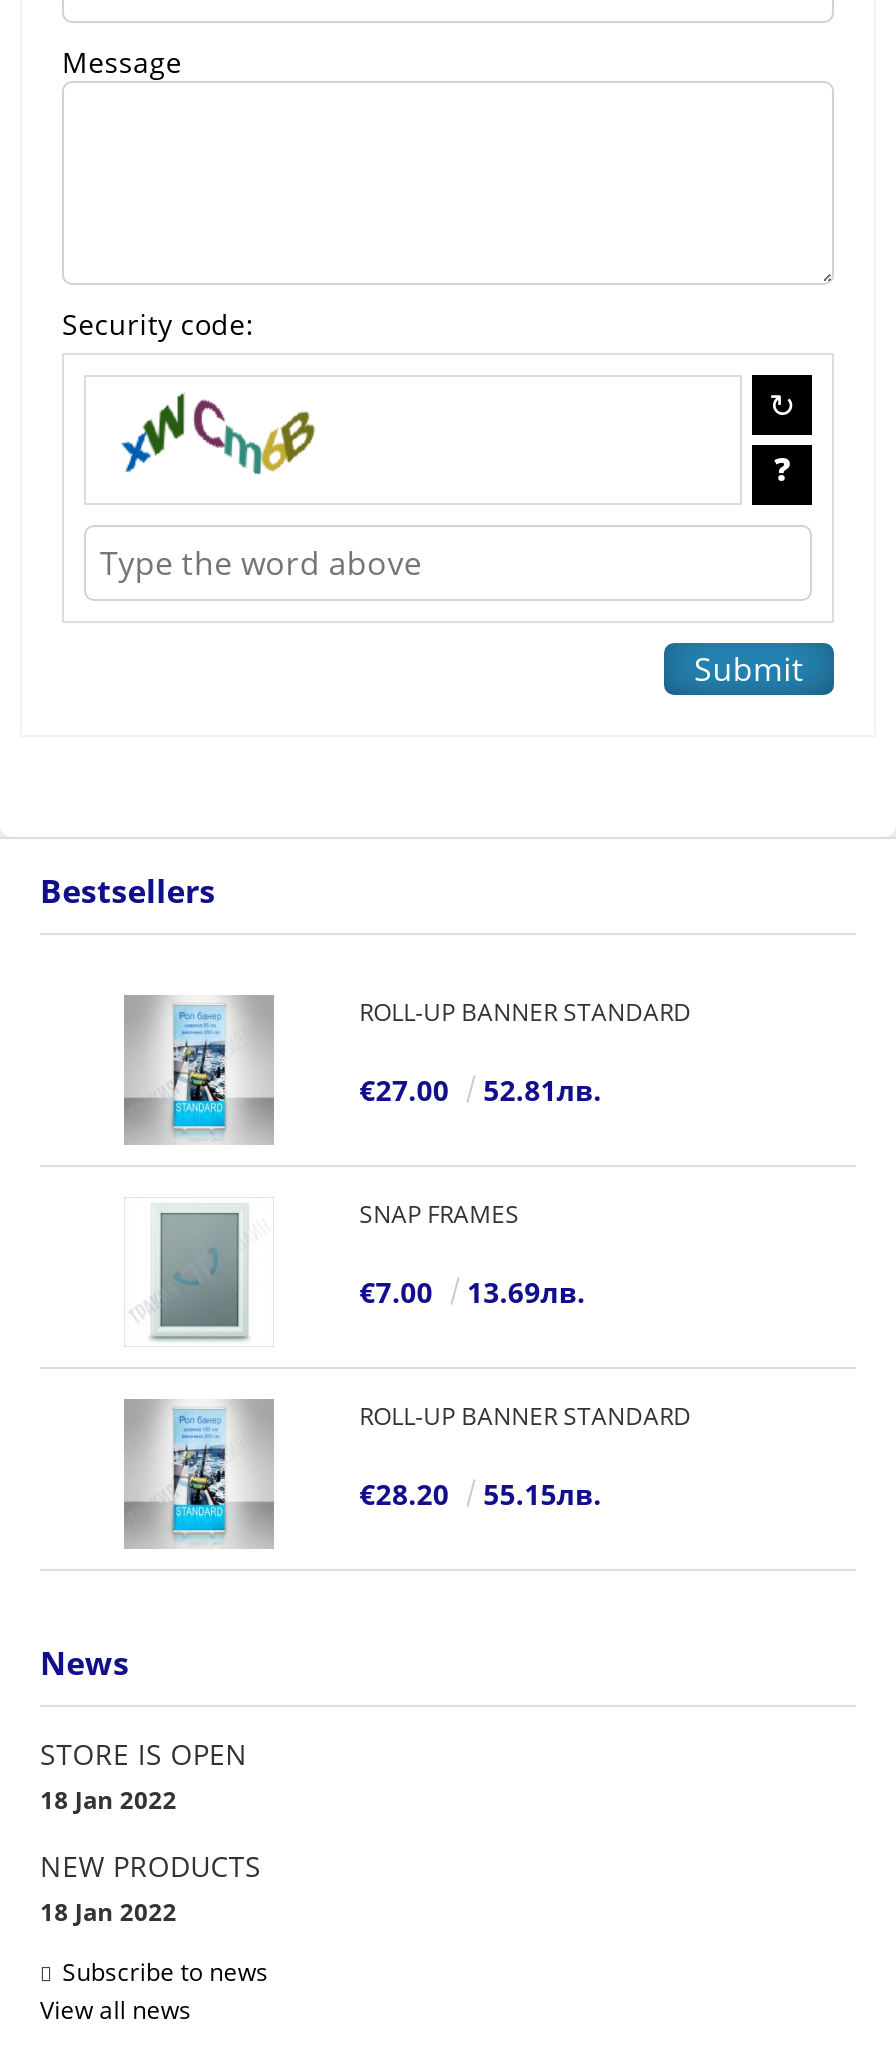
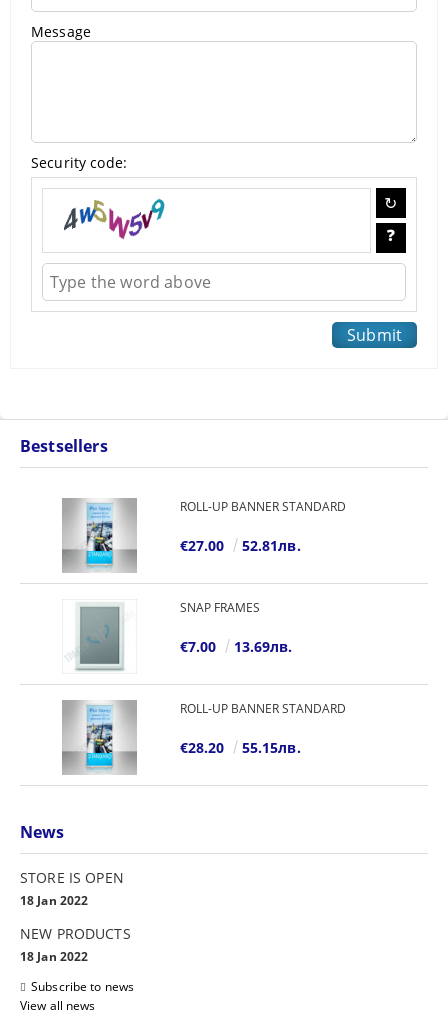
- [image]
+ [image]
